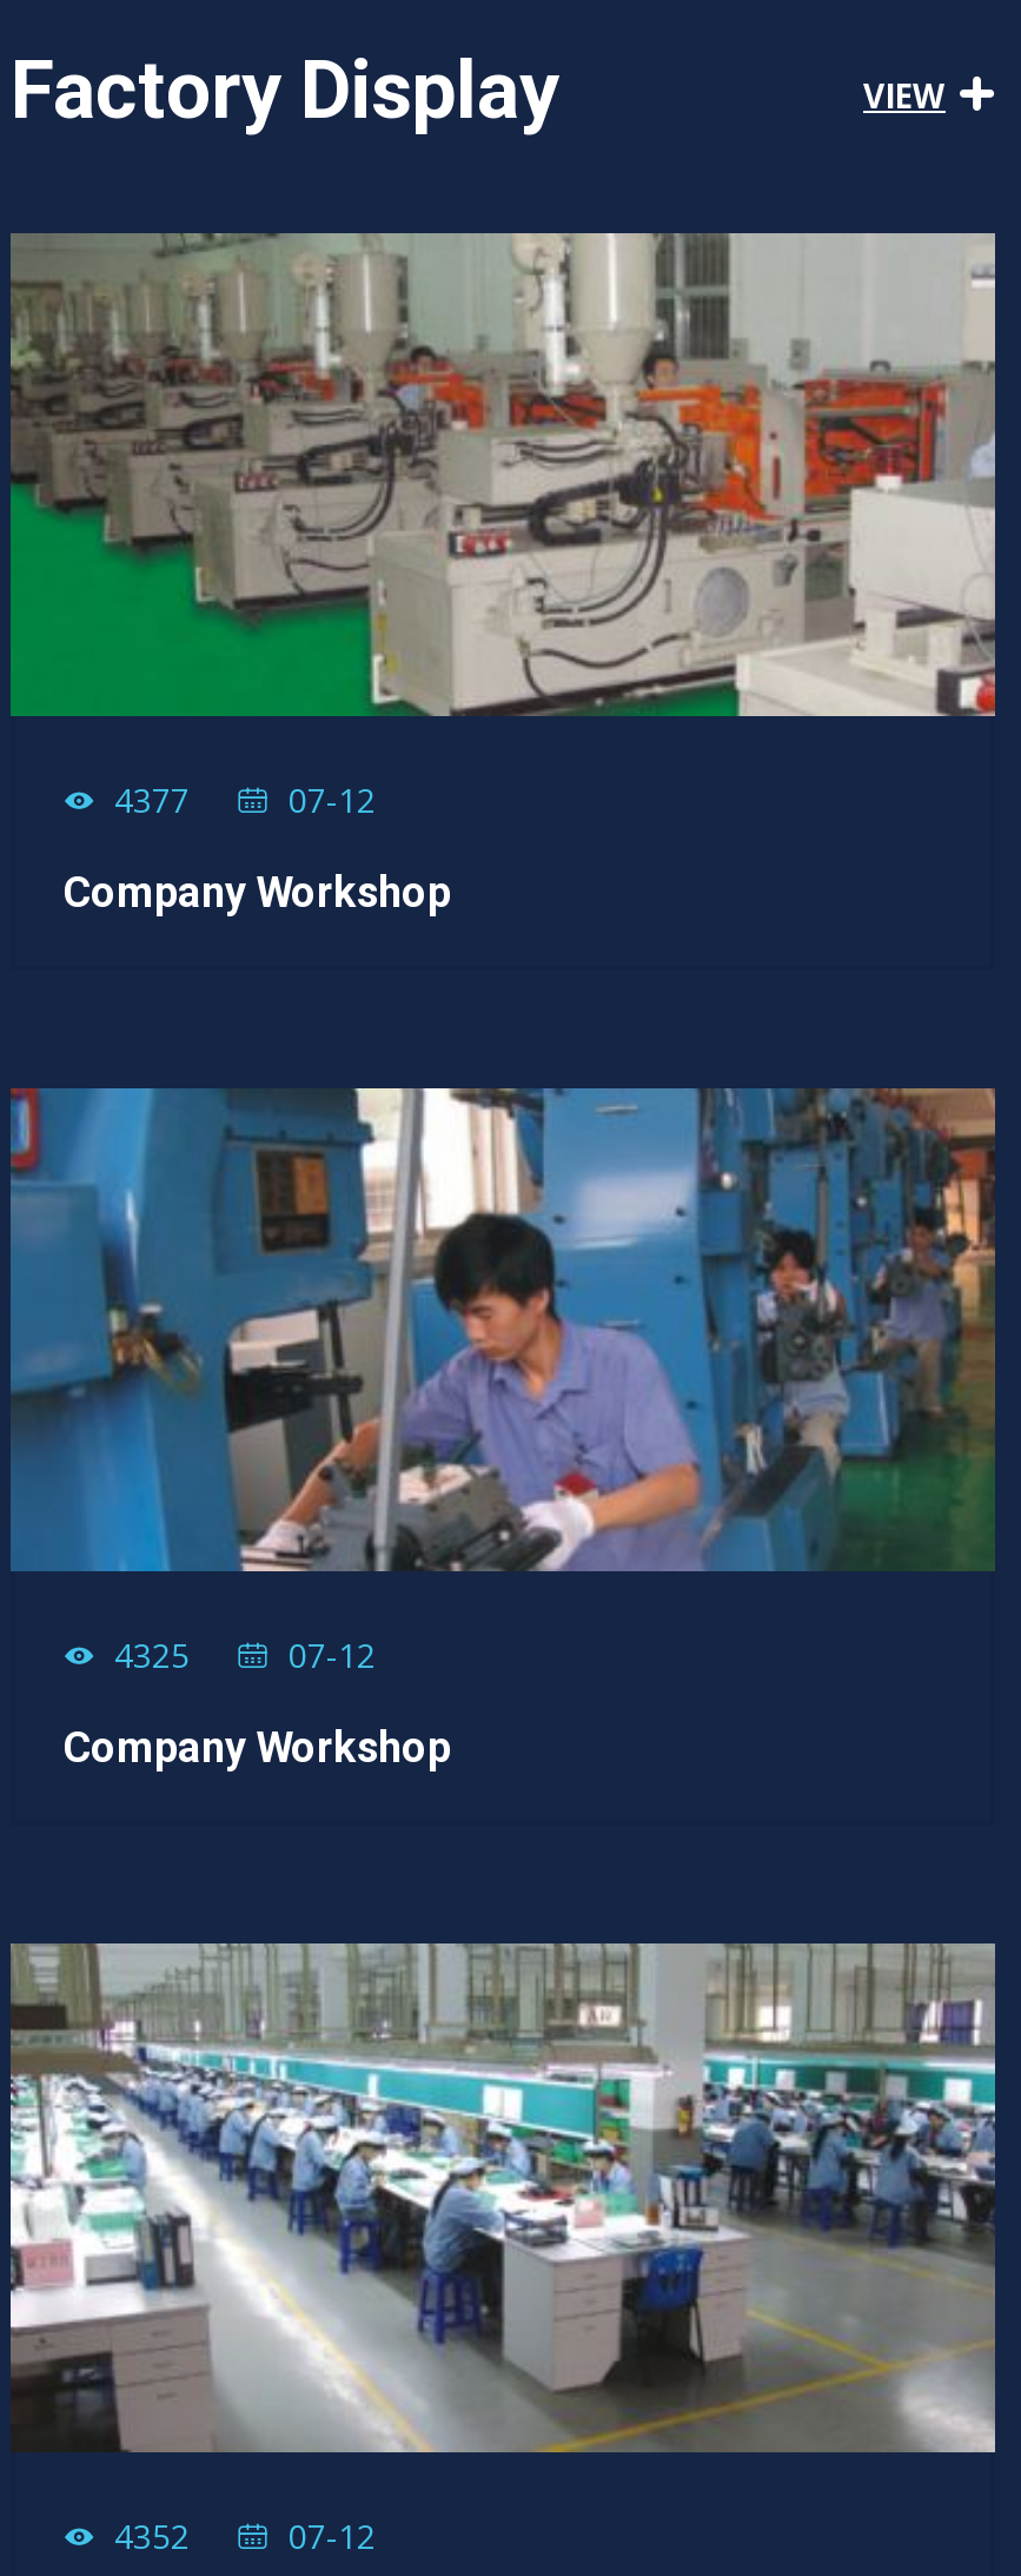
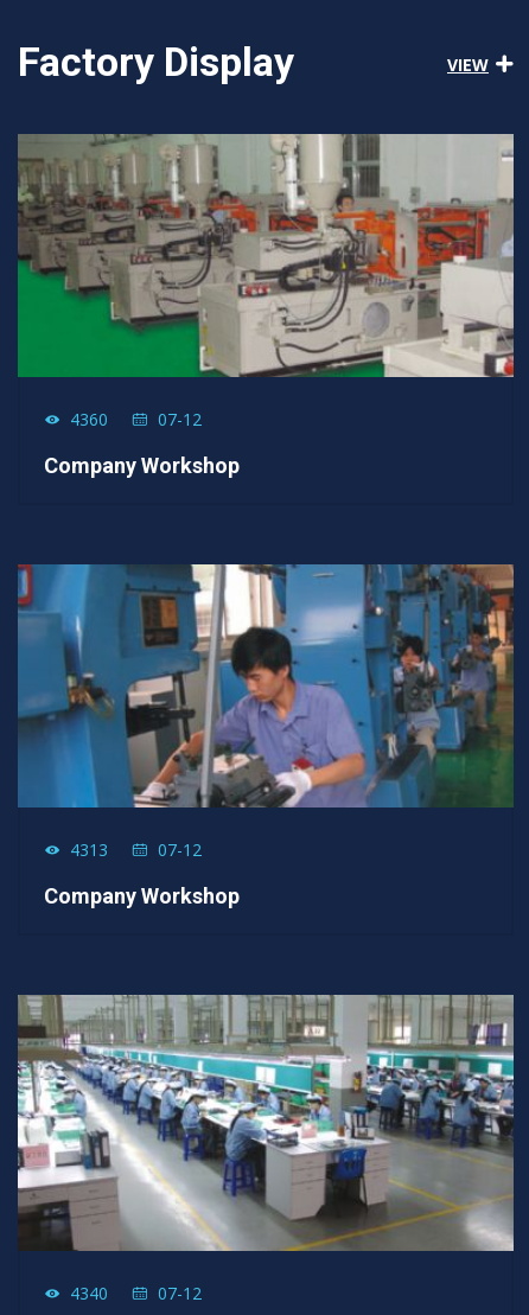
- 4377
+ 4360

- 4325
+ 4313

- 4352
+ 4340
